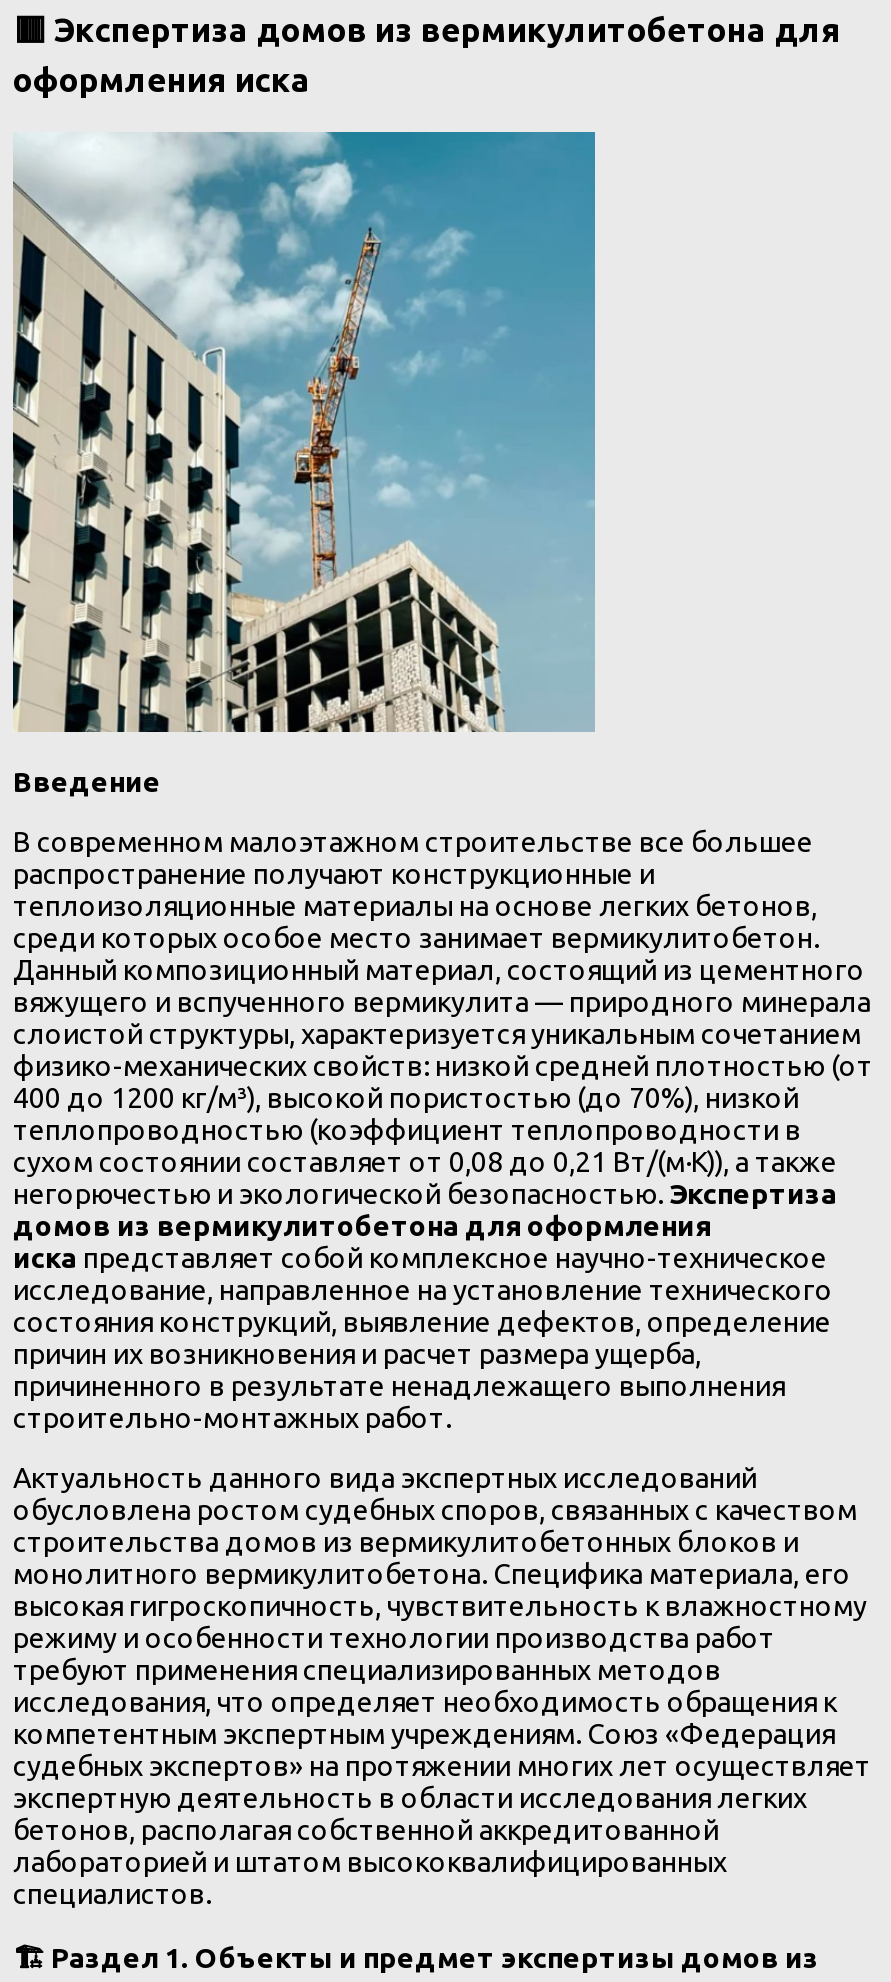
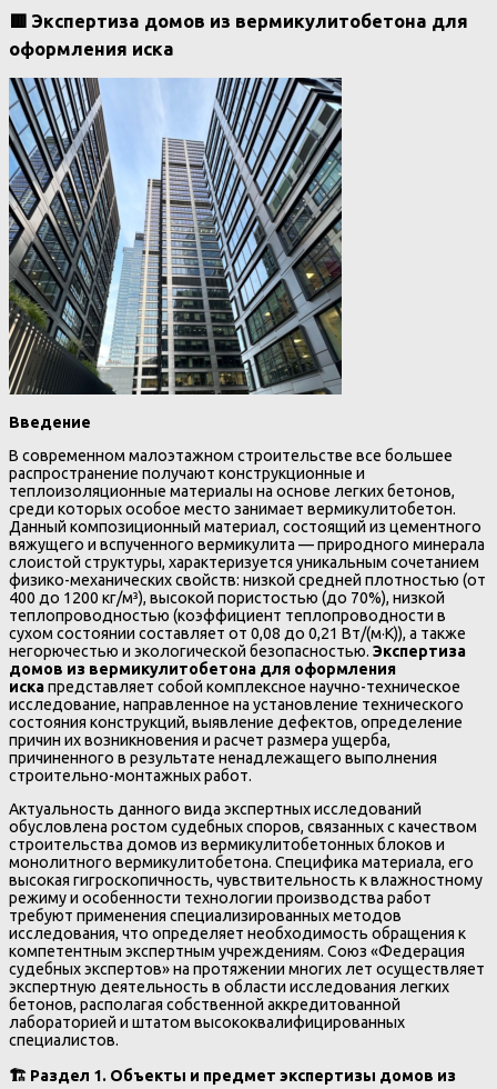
- [image]
+ [image]
